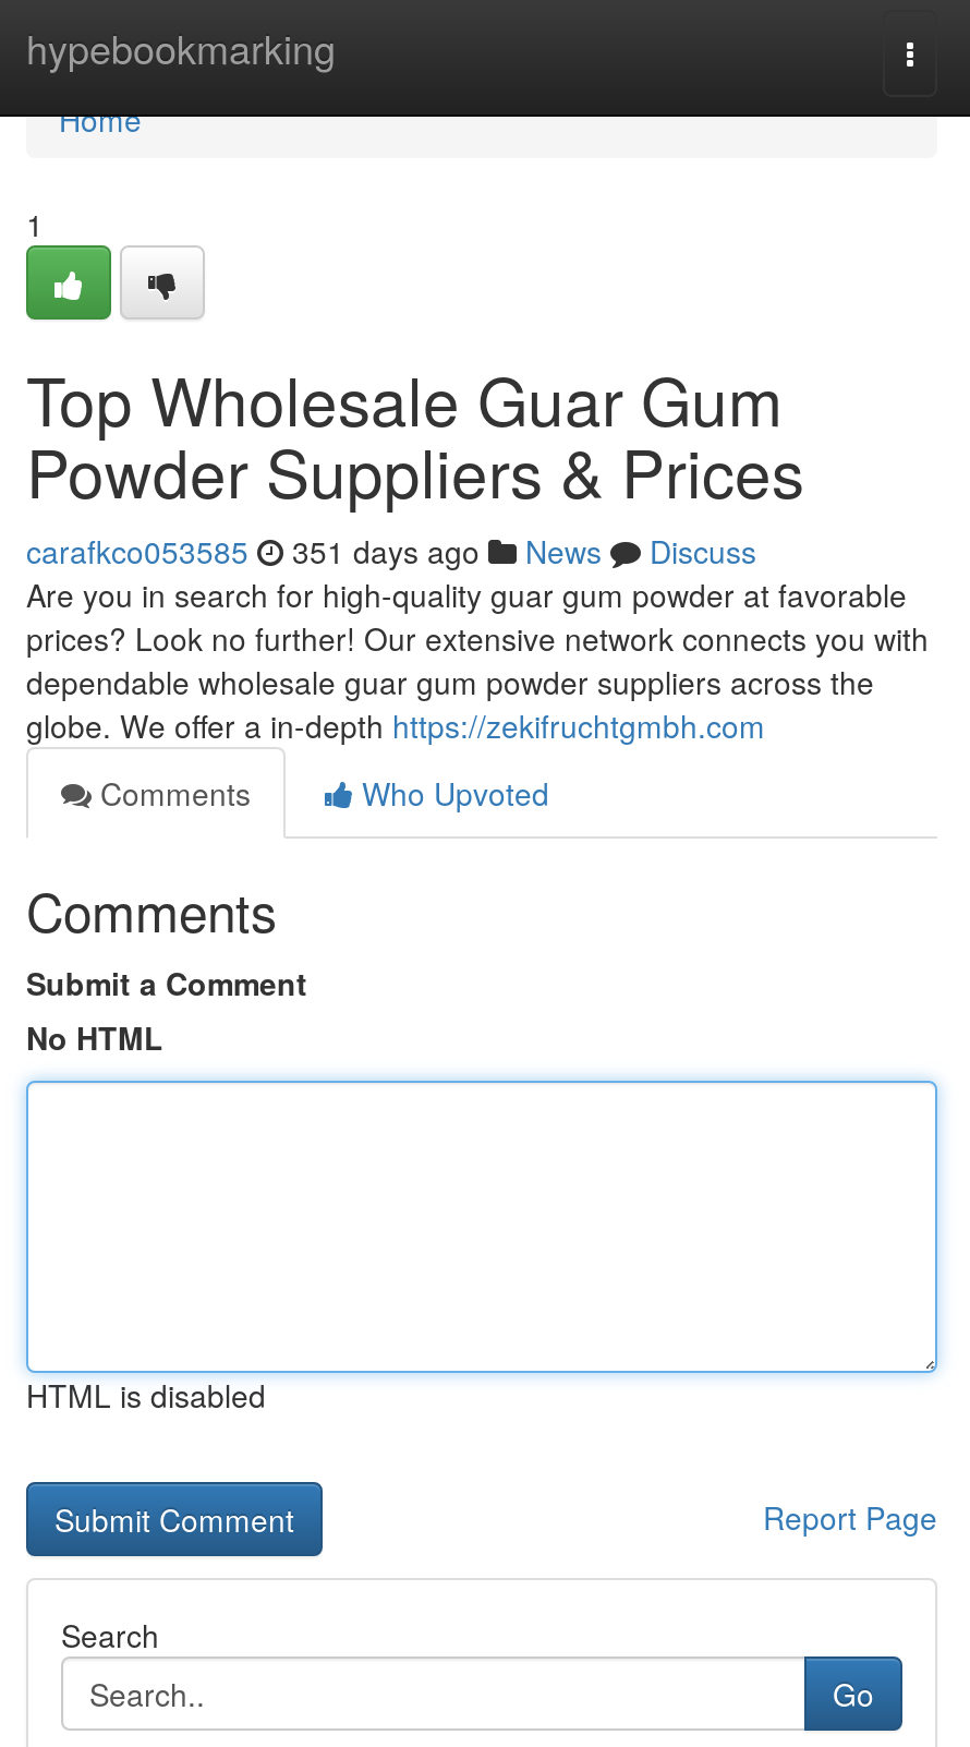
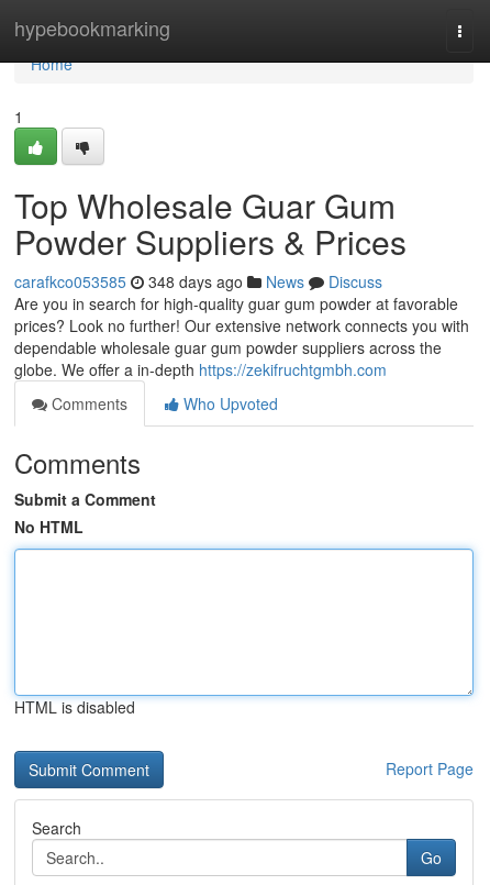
- carafkco053585 351 days ago News Discuss
+ carafkco053585 348 days ago News Discuss
